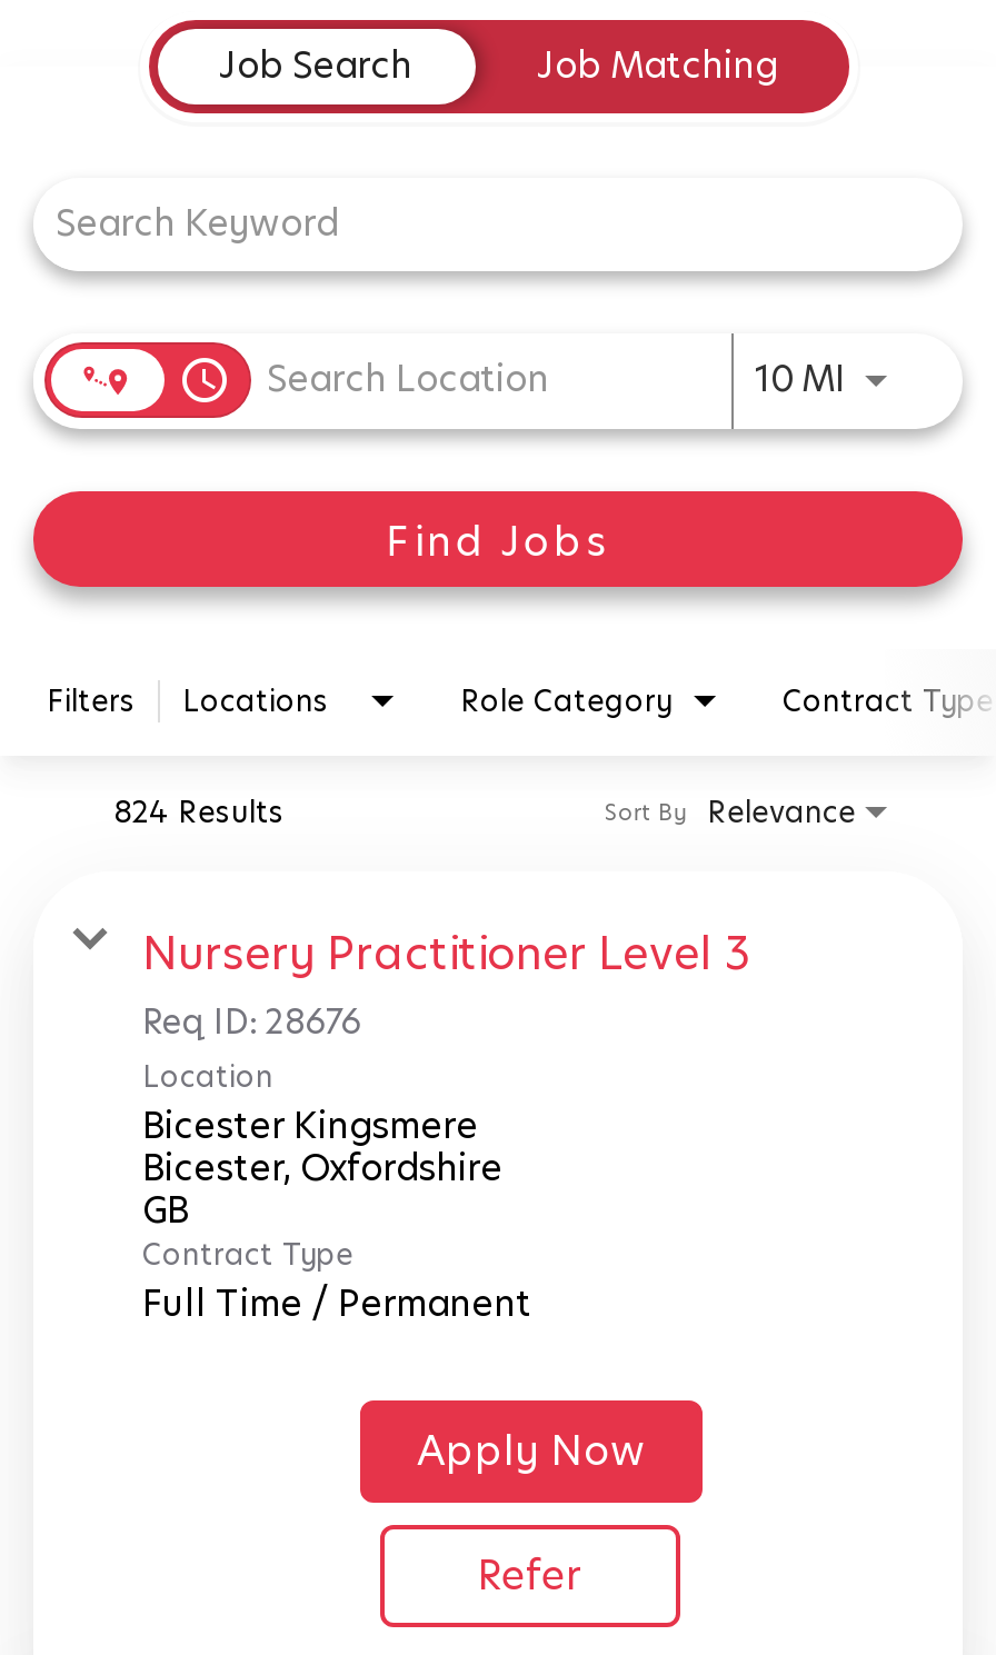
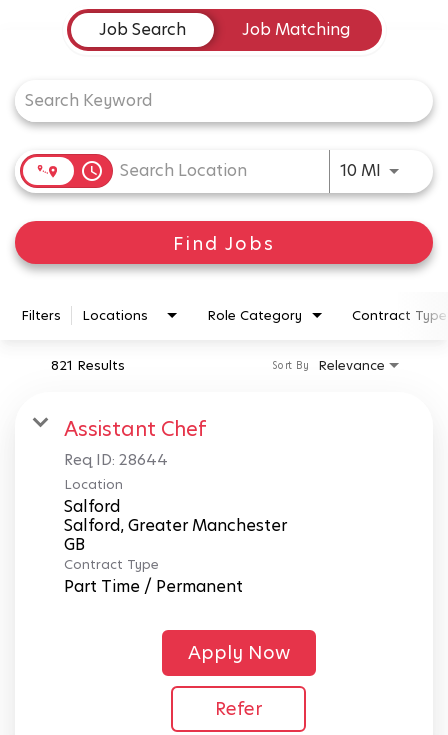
- 824 Results
+ 821 Results

- Nursery Practitioner Level 3
- Req ID: 28676
+ Assistant Chef
+ Req ID: 28644

- Bicester Kingsmere
- Bicester, Oxfordshire
+ Salford
+ Salford, Greater Manchester

- Full Time / Permanent
+ Part Time / Permanent
